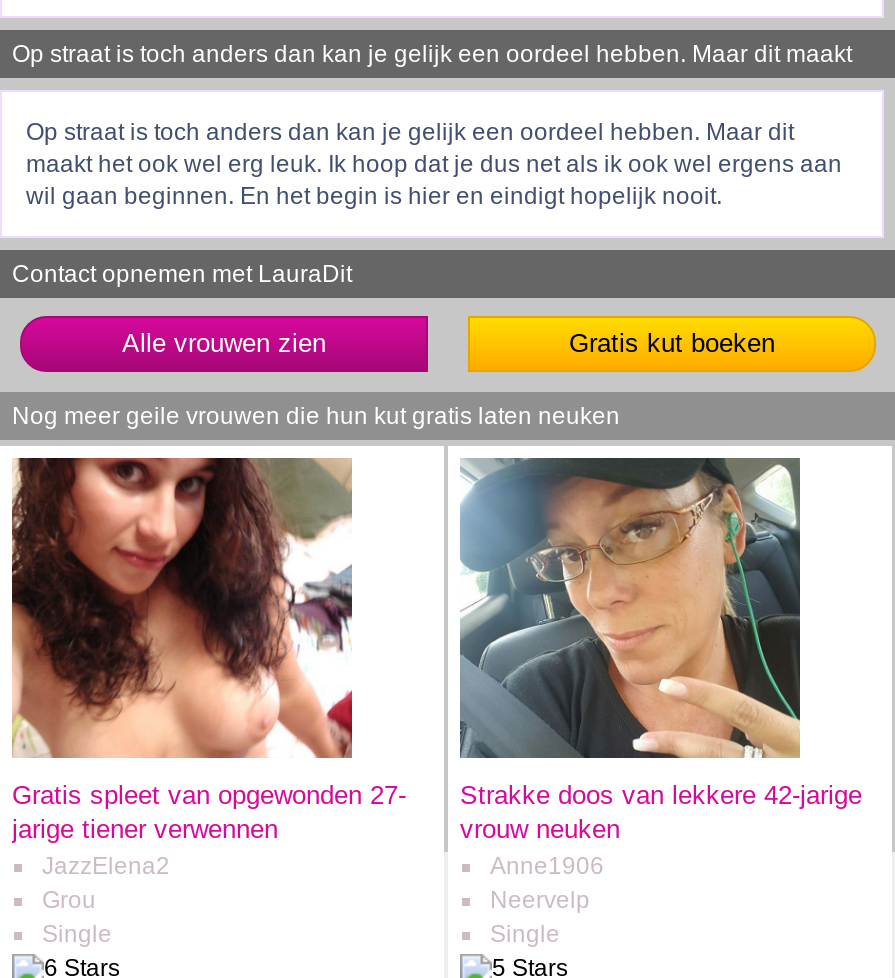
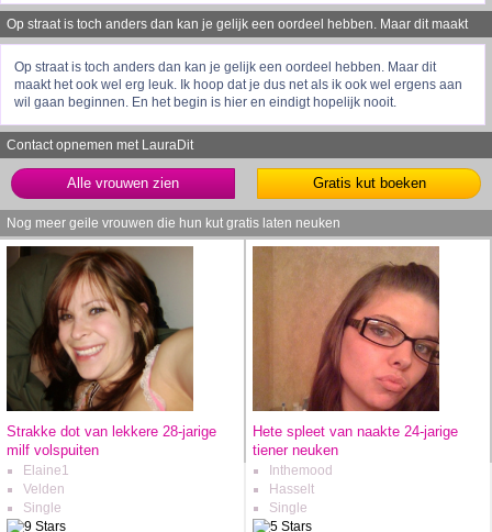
- [image]
- Gratis spleet van opgewonden 27-
- jarige tiener verwennen
- JazzElena2
- Grou
+ [image]
+ Strakke dot van lekkere 28-jarige
+ milf volspuiten
+ Elaine1
+ Velden

- [image]
- Strakke doos van lekkere 42-jarige
- vrouw neuken
- Anne1906
- Neervelp
+ [image]
+ Hete spleet van naakte 24-jarige
+ tiener neuken
+ Inthemood
+ Hasselt
